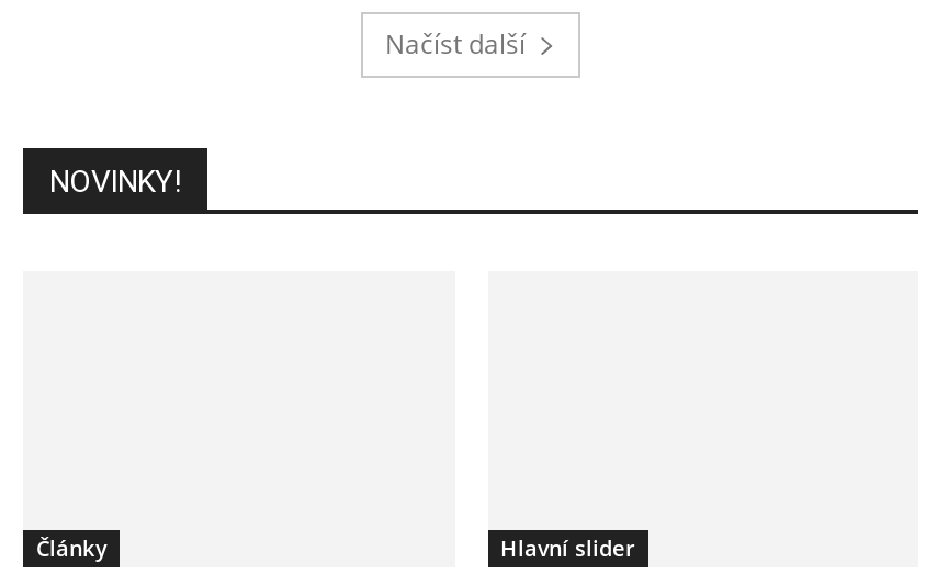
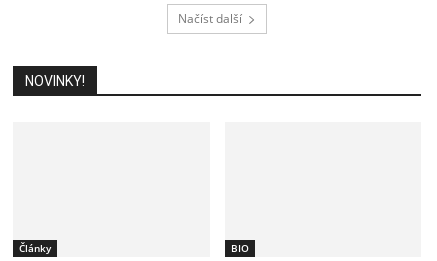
- Hlavní slider
+ BIO
